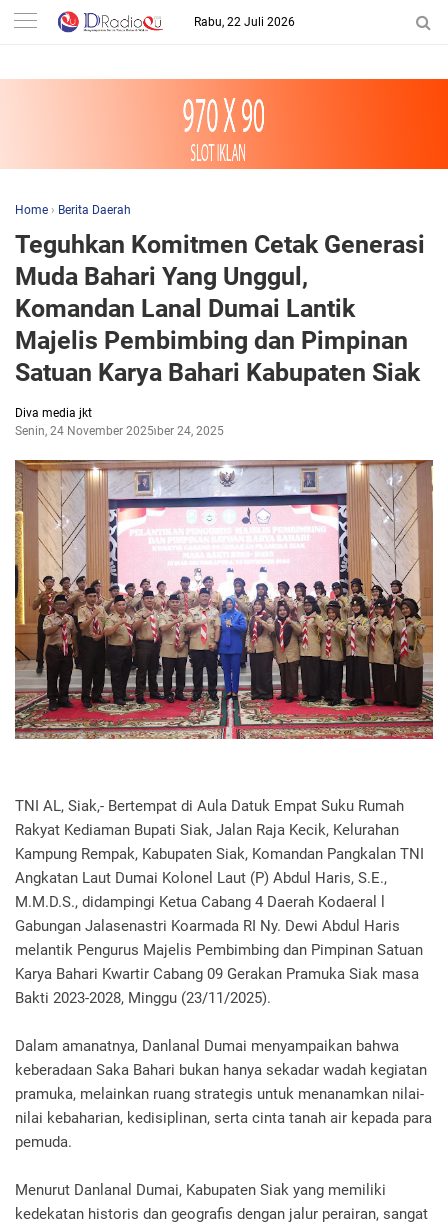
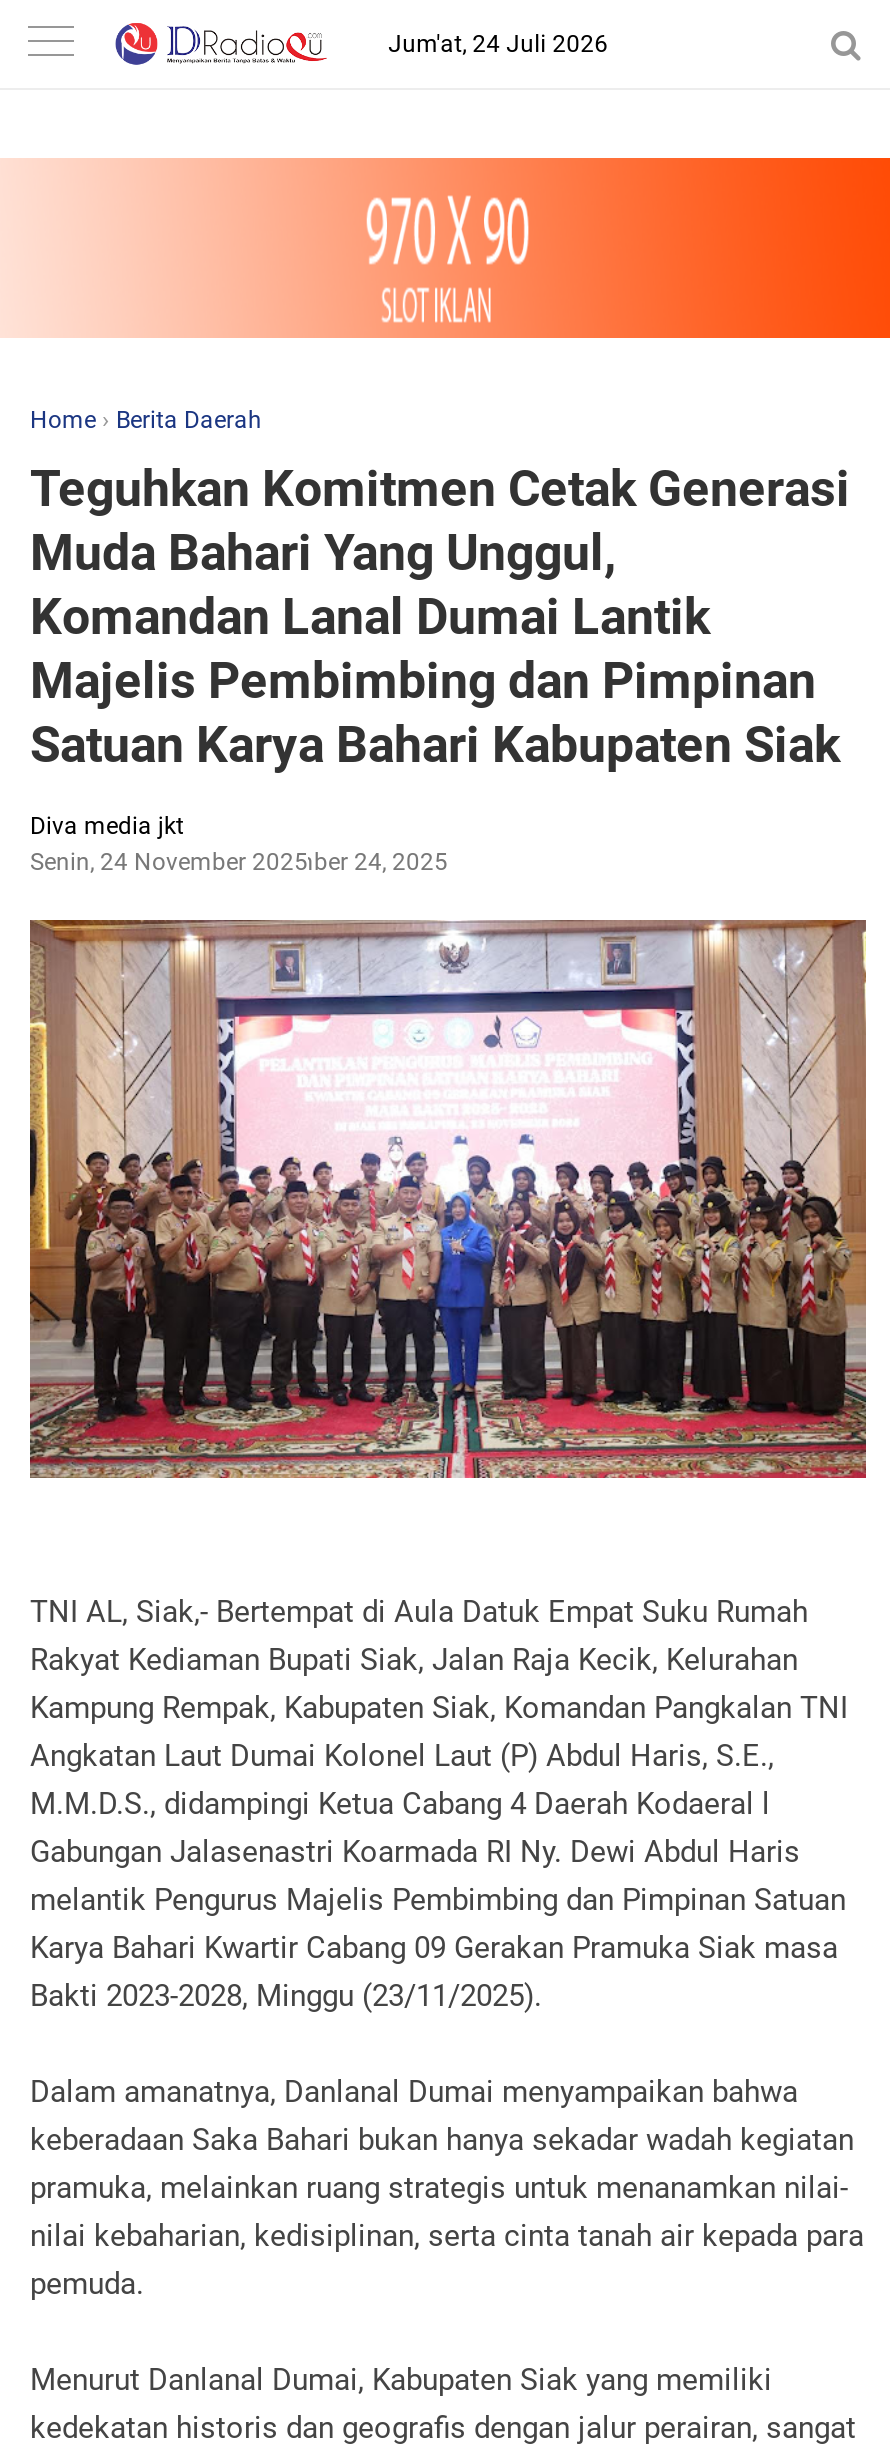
- Rabu, 22 Juli 2026
+ Jum'at, 24 Juli 2026
